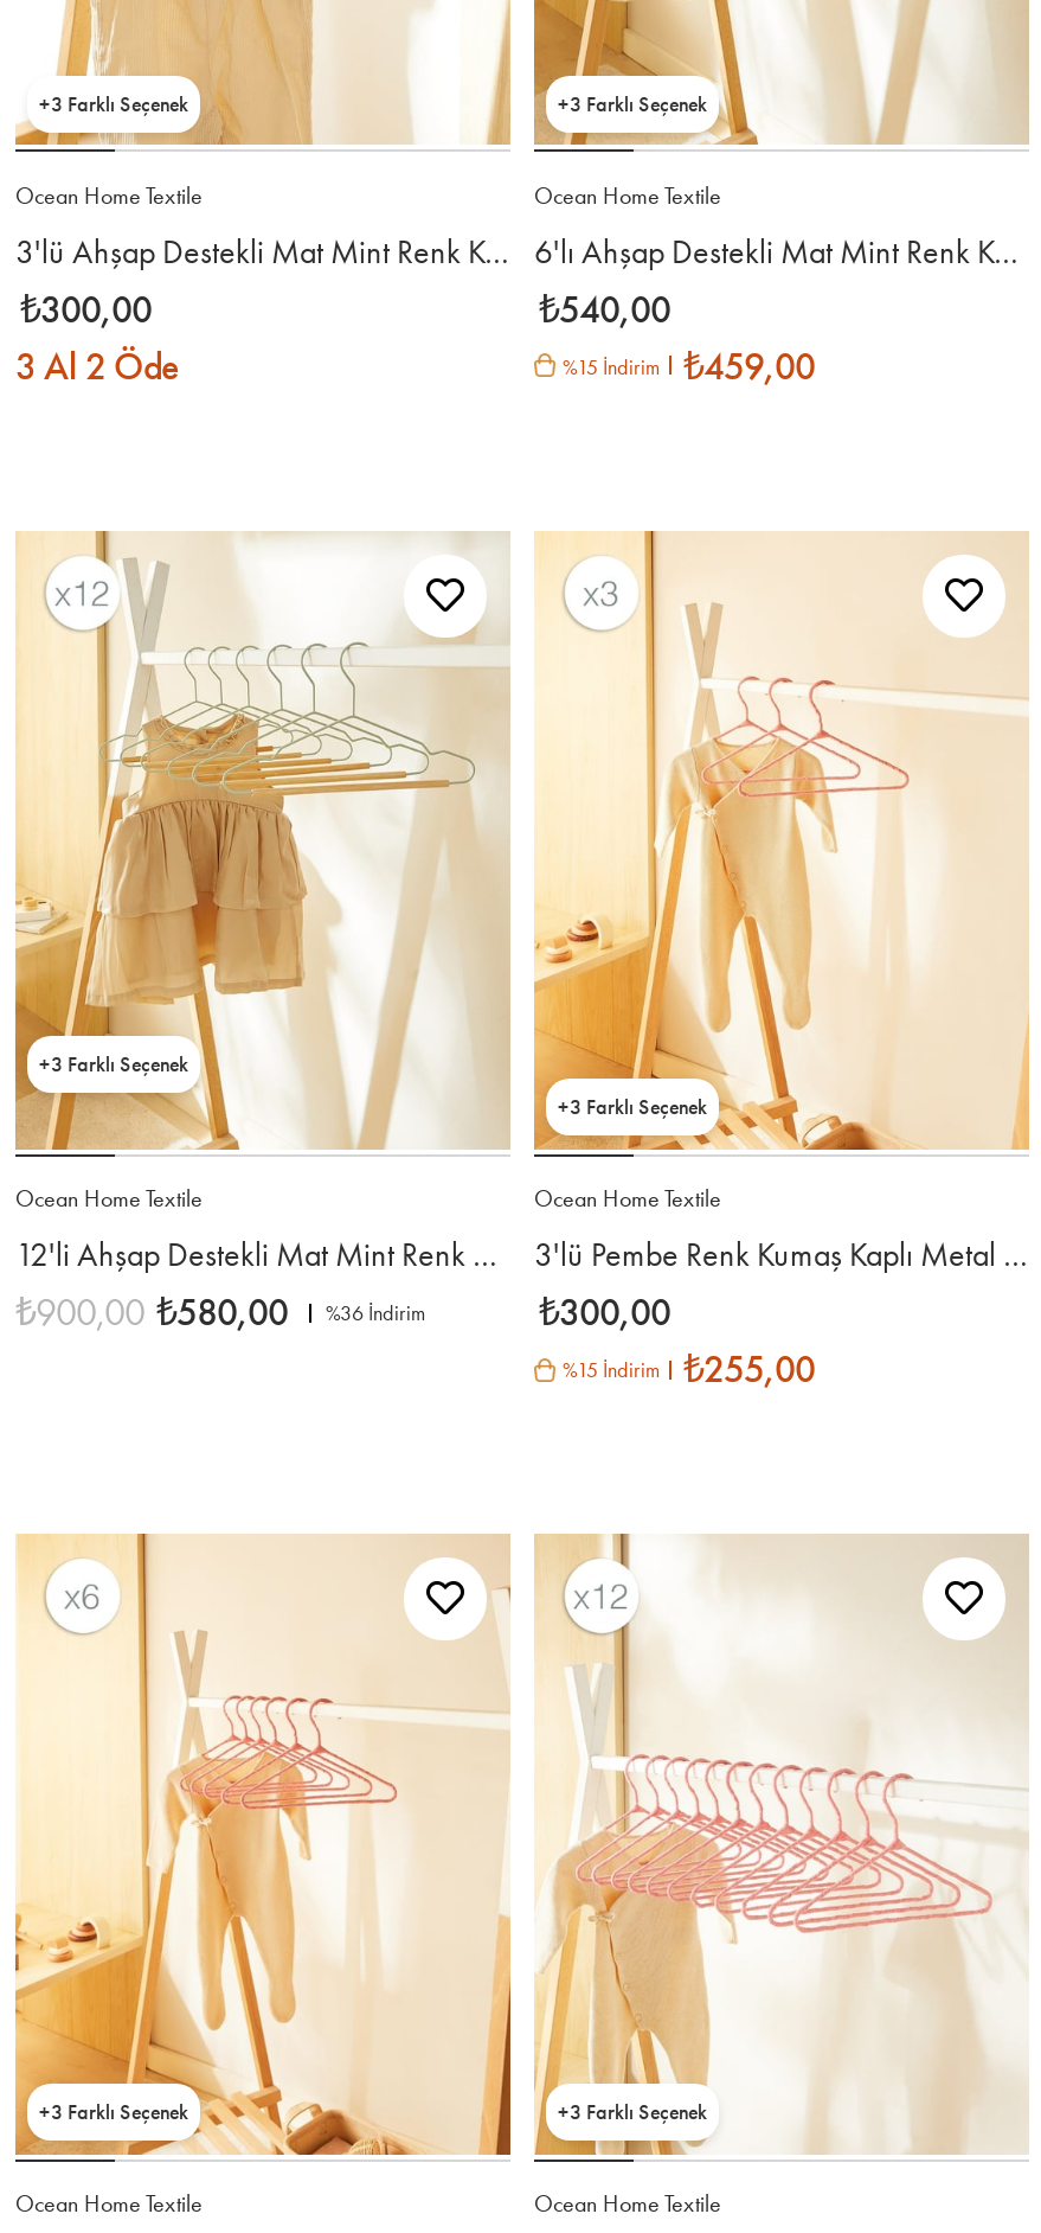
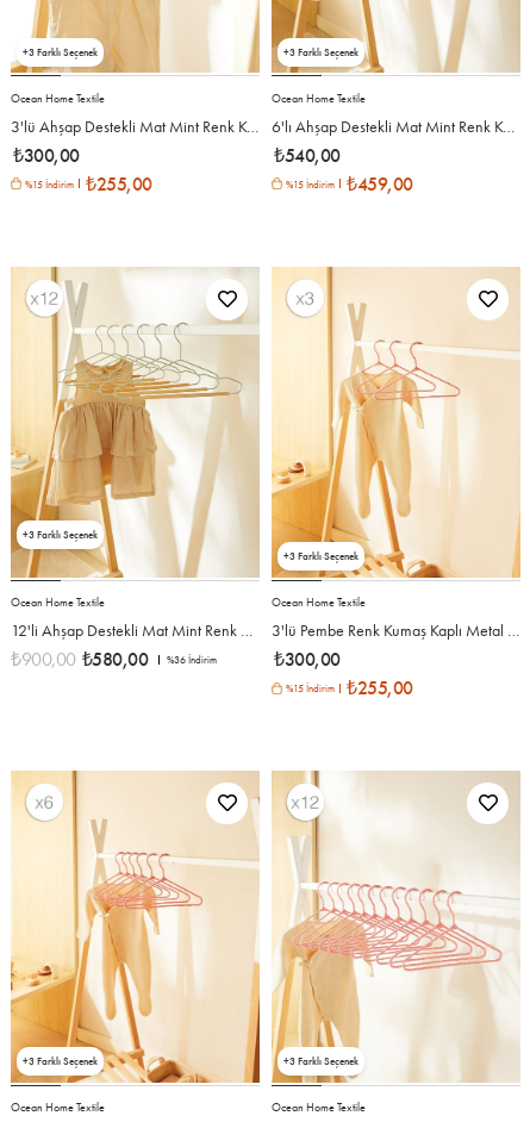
- 3 Al 2 Öde
+ %15 İndirim
+ ₺255,00
